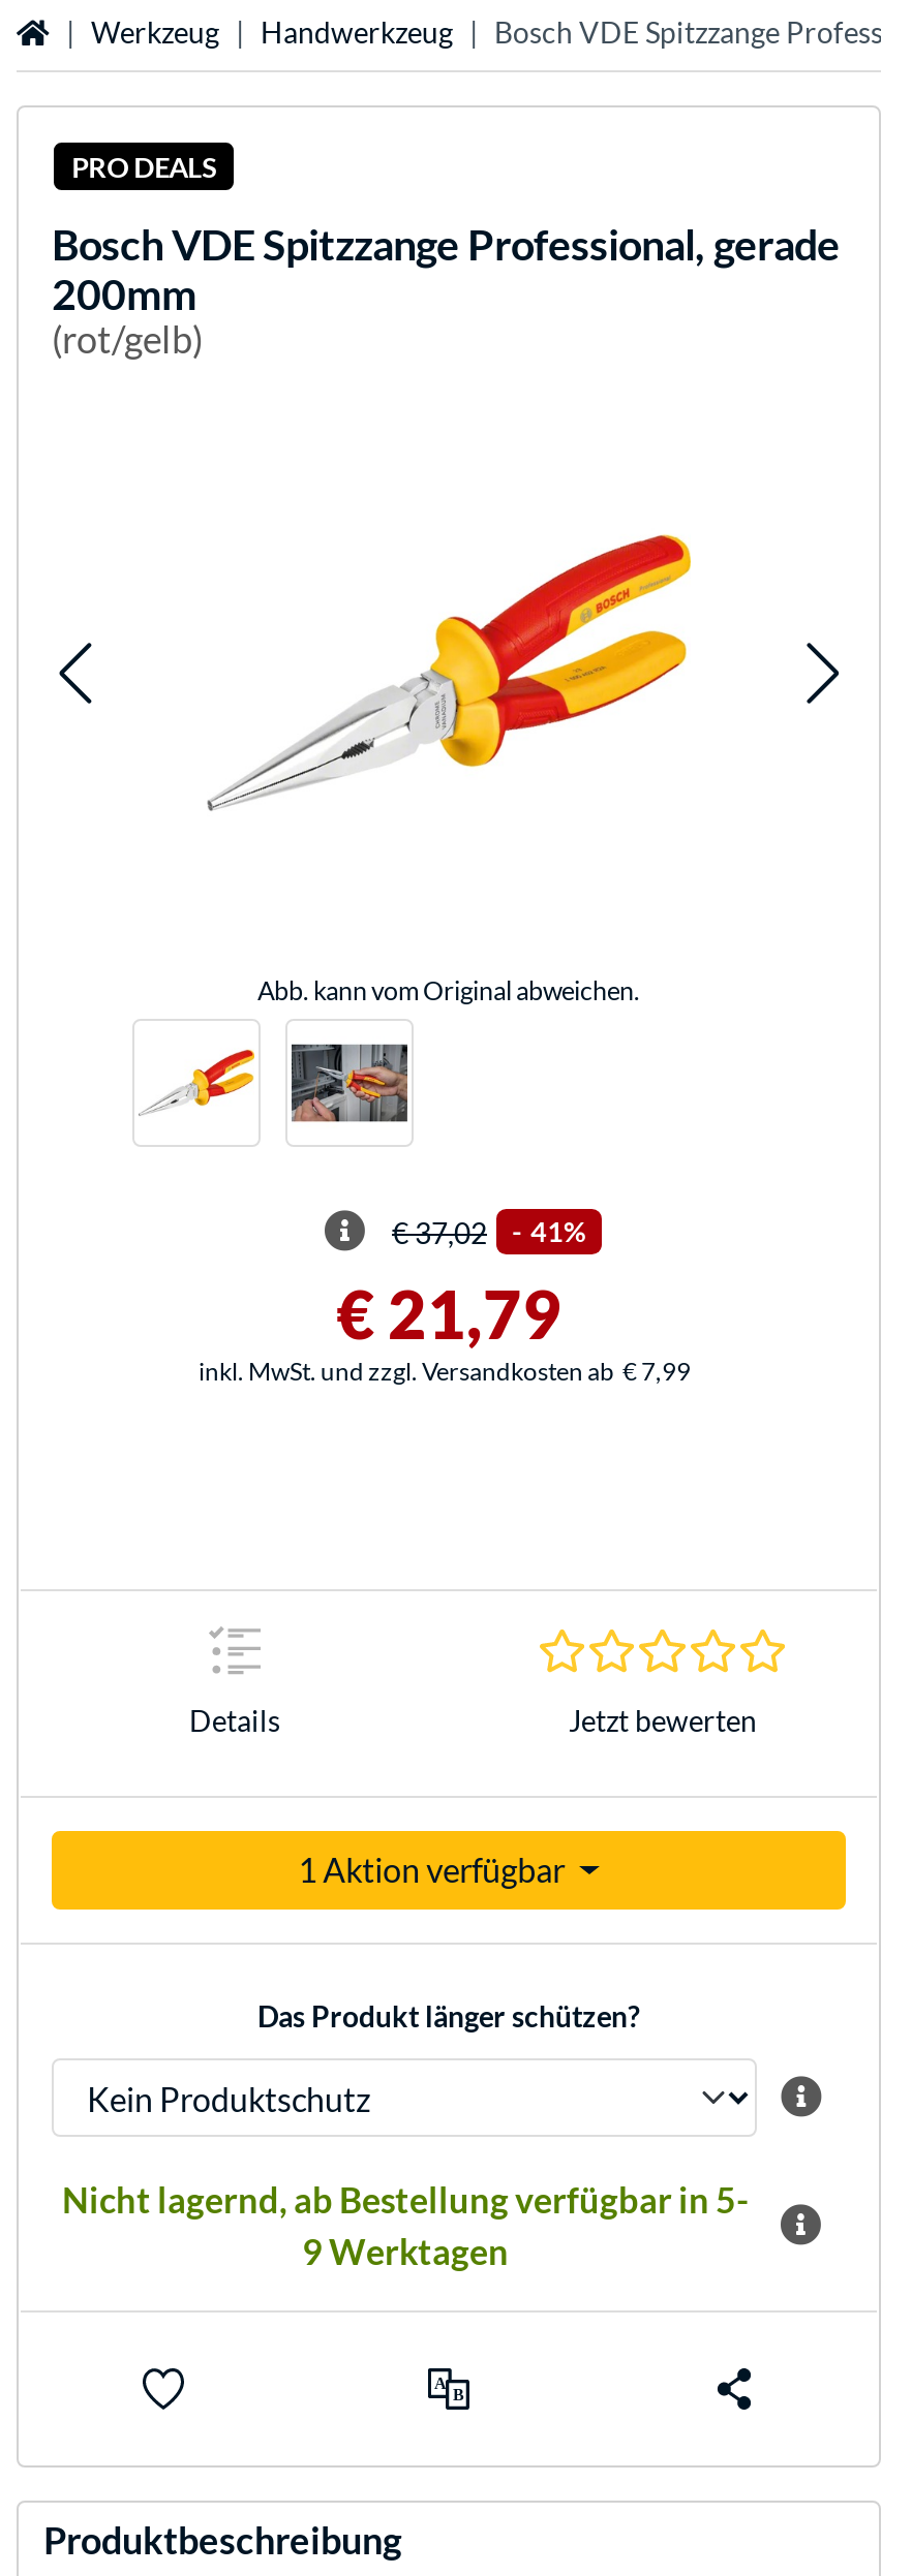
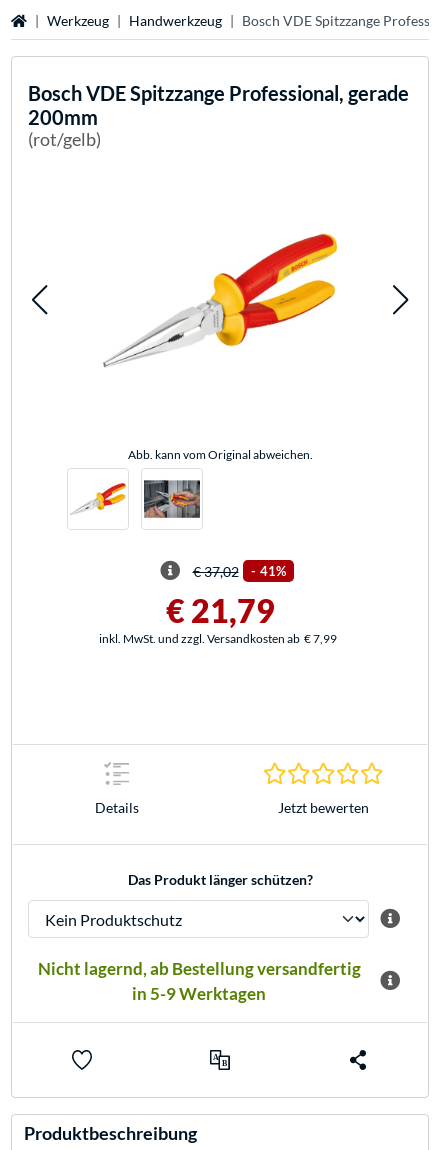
- PRO DEALS

- 1 Aktion verfügbar

- Nicht lagernd, ab Bestellung verfügbar in 5-
- 9 Werktagen
+ Nicht lagernd, ab Bestellung versandfertig
+ in 5-9 Werktagen
